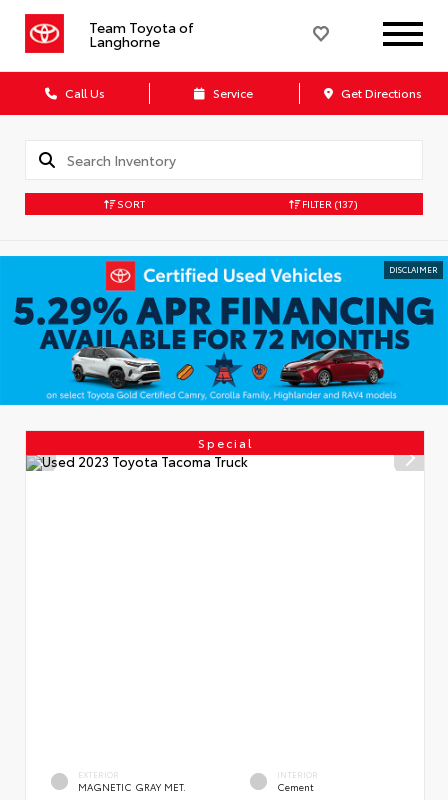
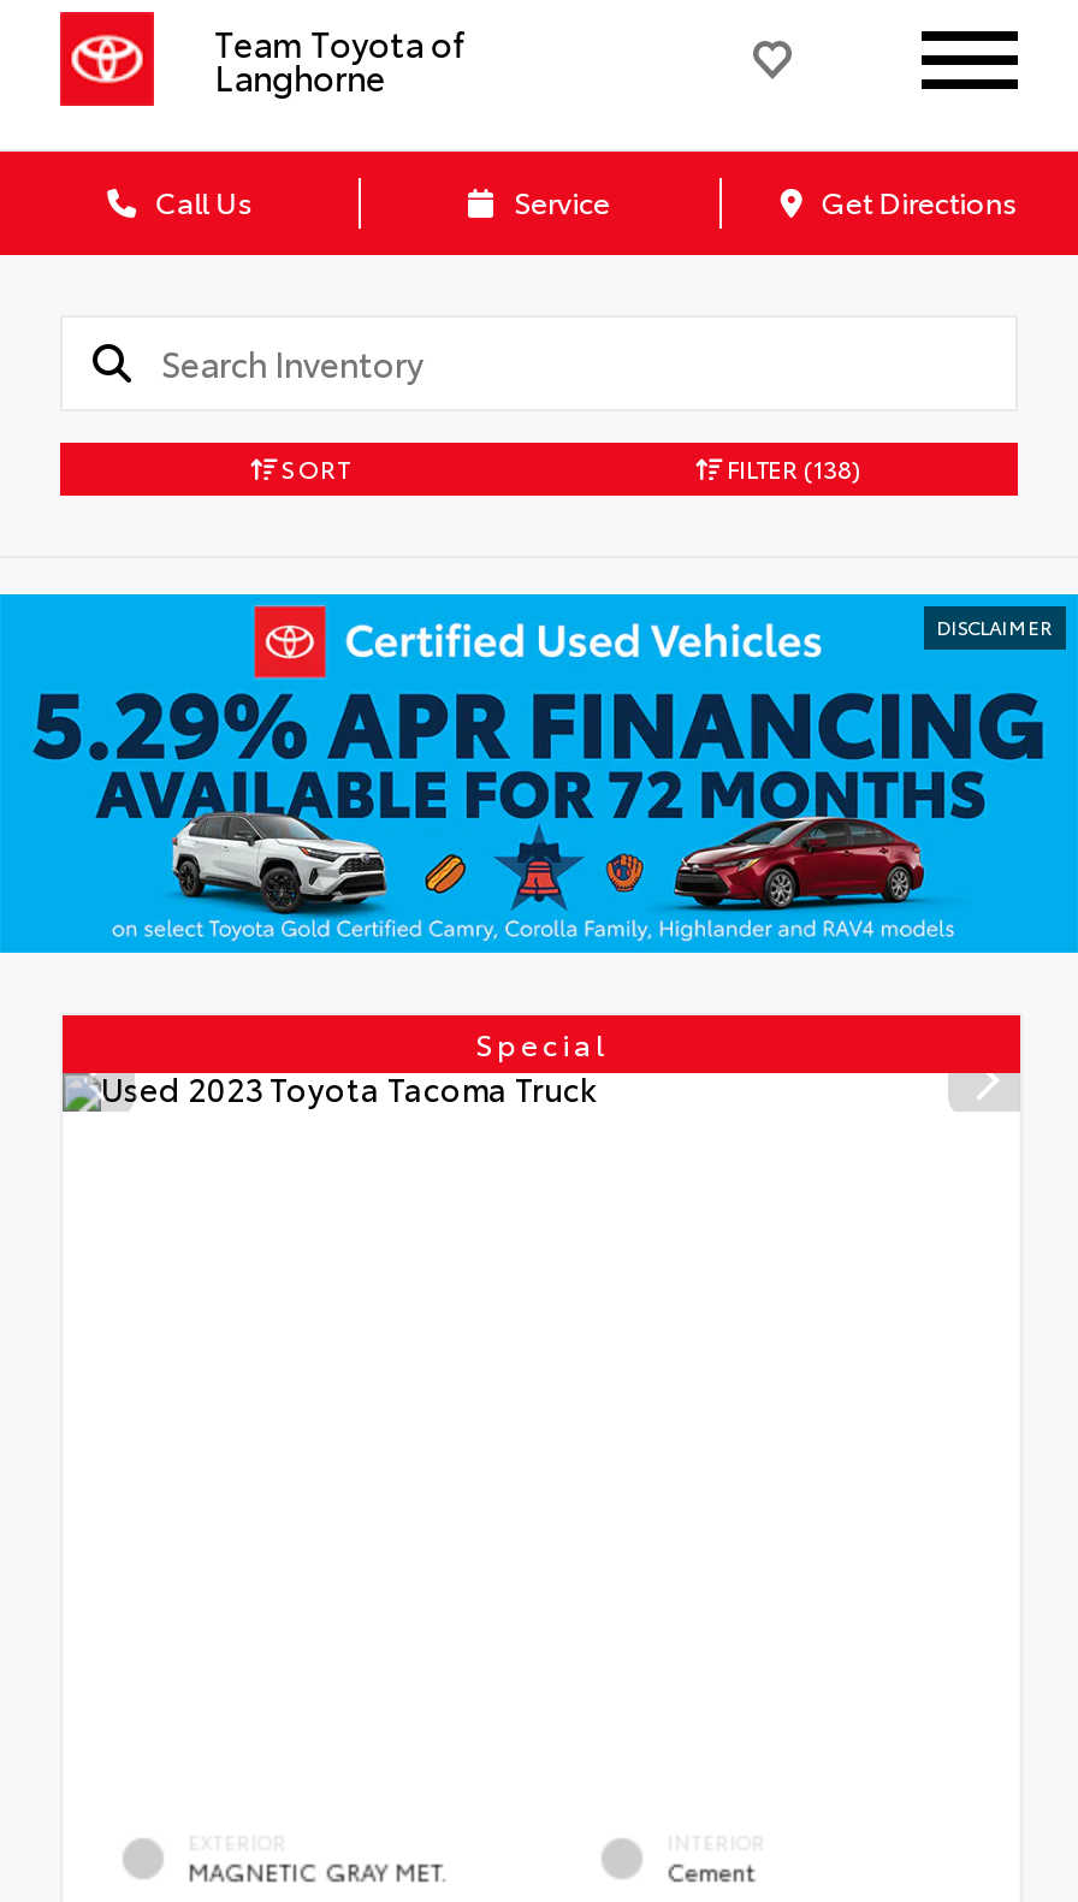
- FILTER (137)
+ FILTER (138)
